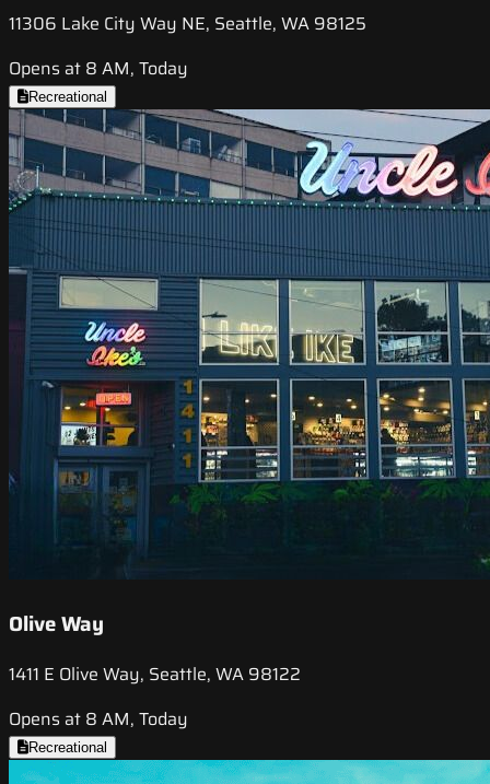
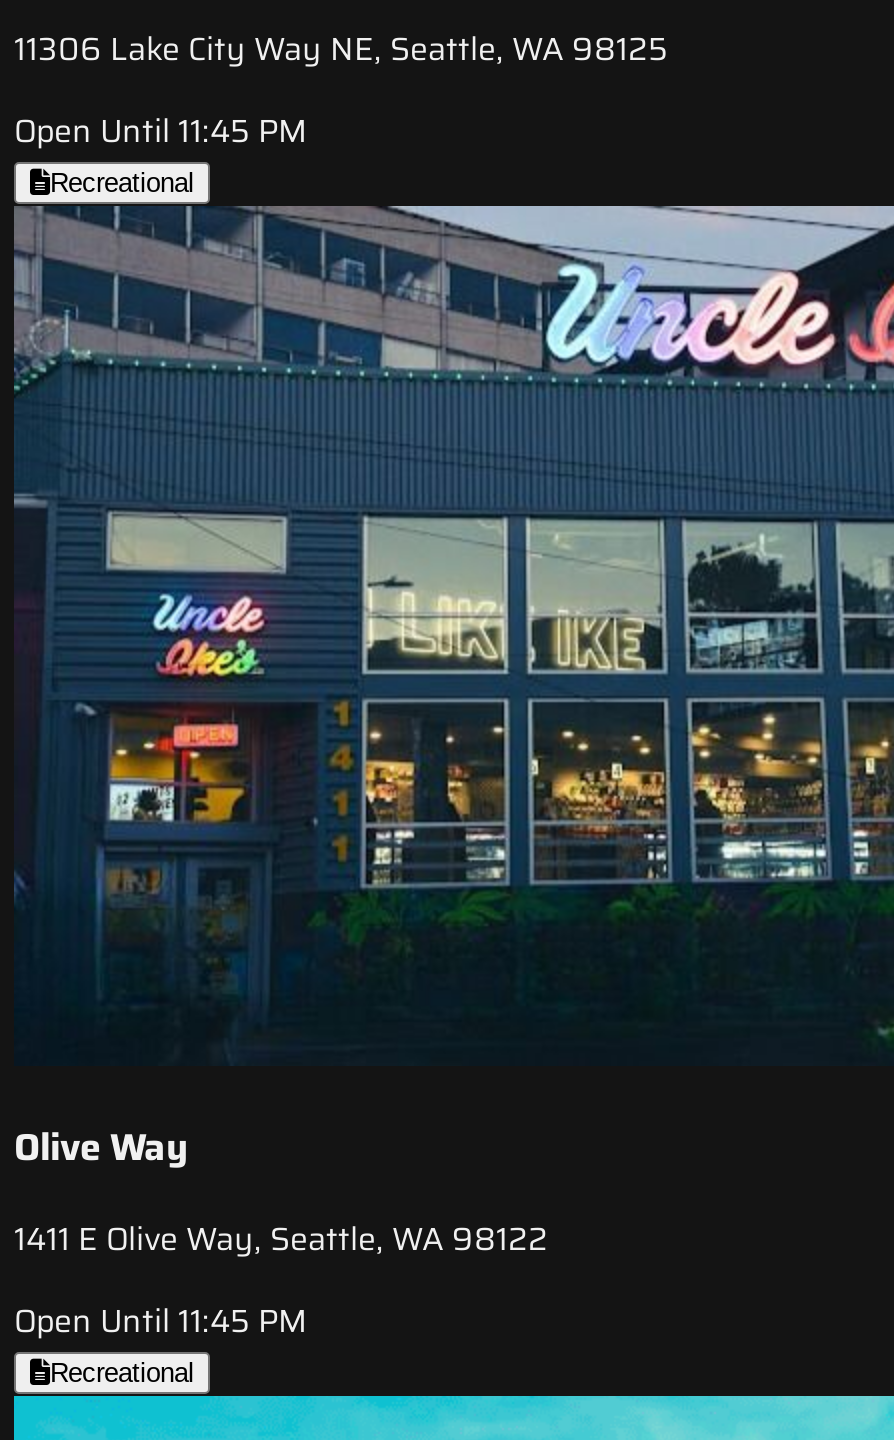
- Opens at 8 AM, Today
+ Open Until 11:45 PM

- Opens at 8 AM, Today
+ Open Until 11:45 PM
